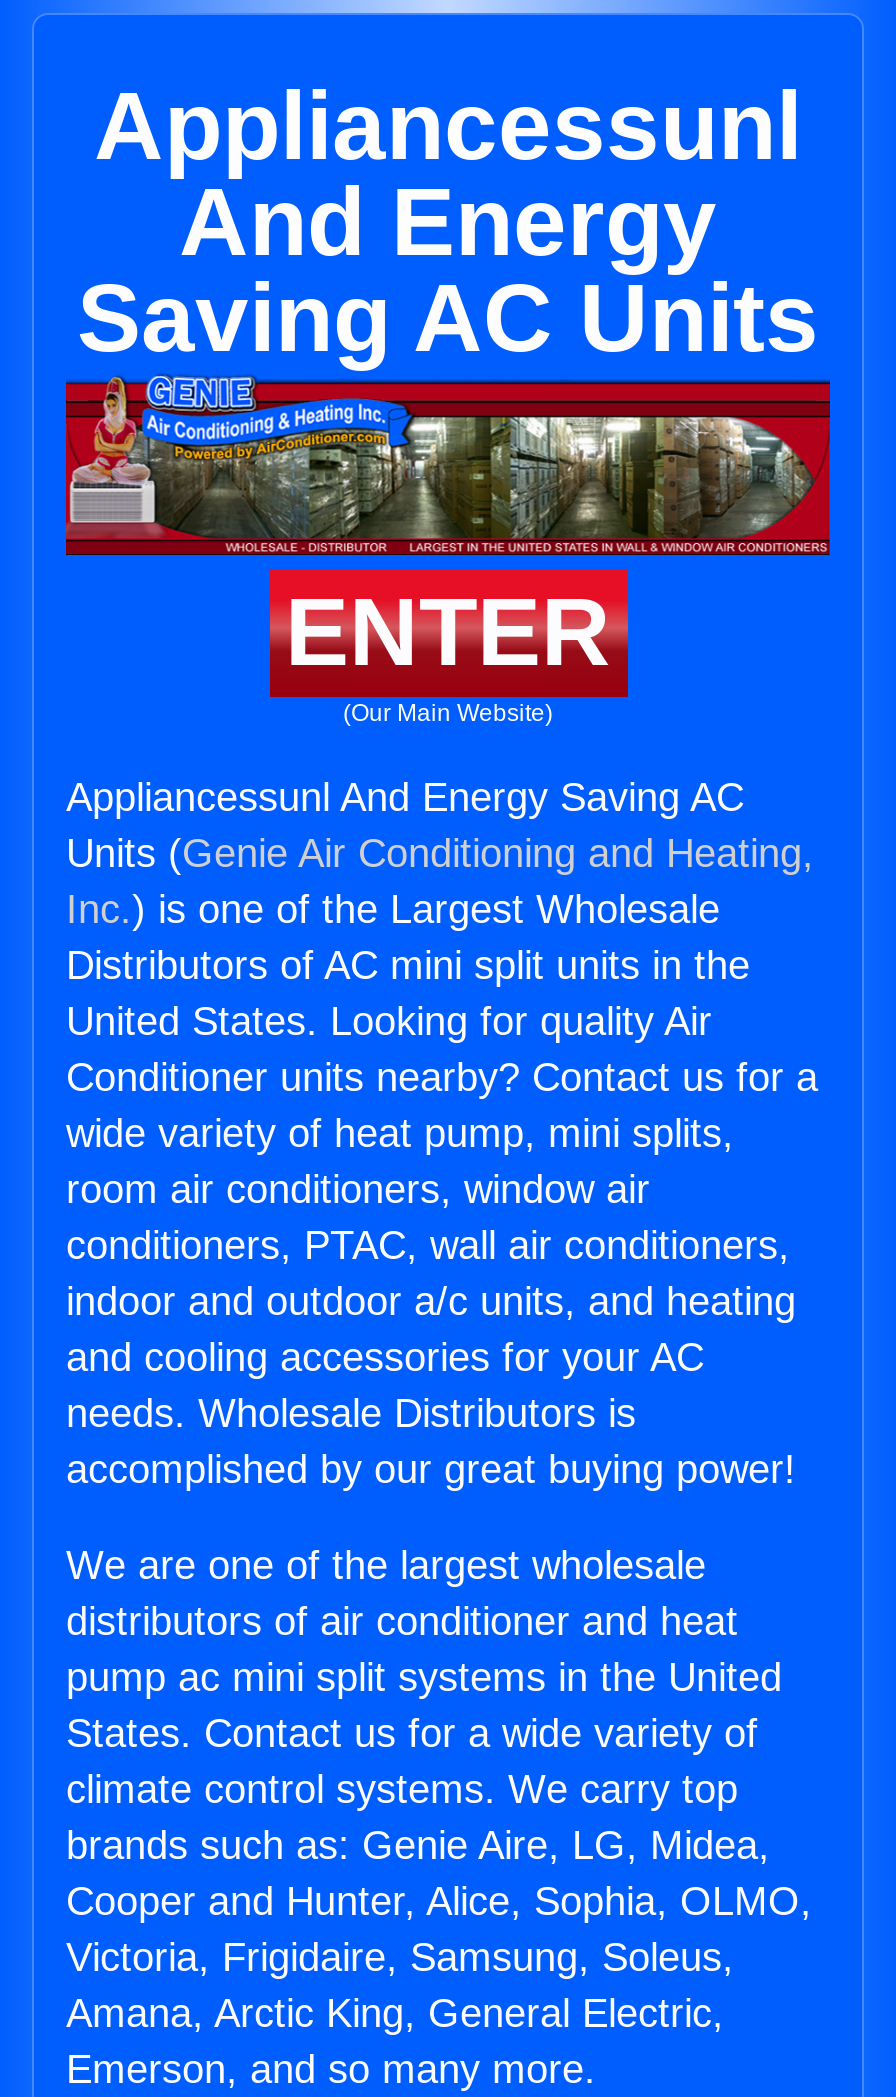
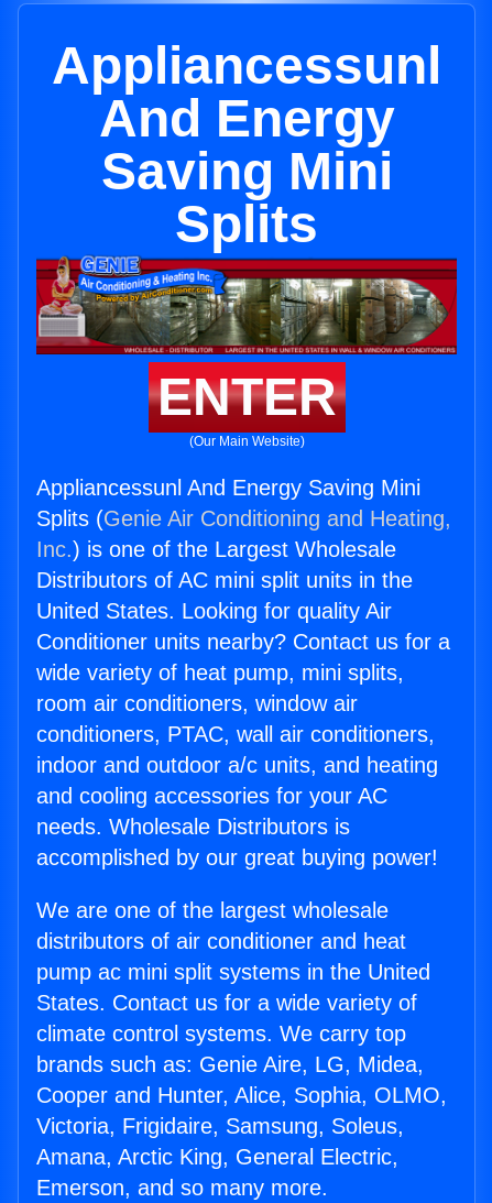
- Saving AC Units
+ Saving Mini
+ Splits

- Appliancessunl And Energy Saving AC
+ Appliancessunl And Energy Saving Mini

- Units (Genie Air Conditioning and Heating,
+ Splits (Genie Air Conditioning and Heating,
